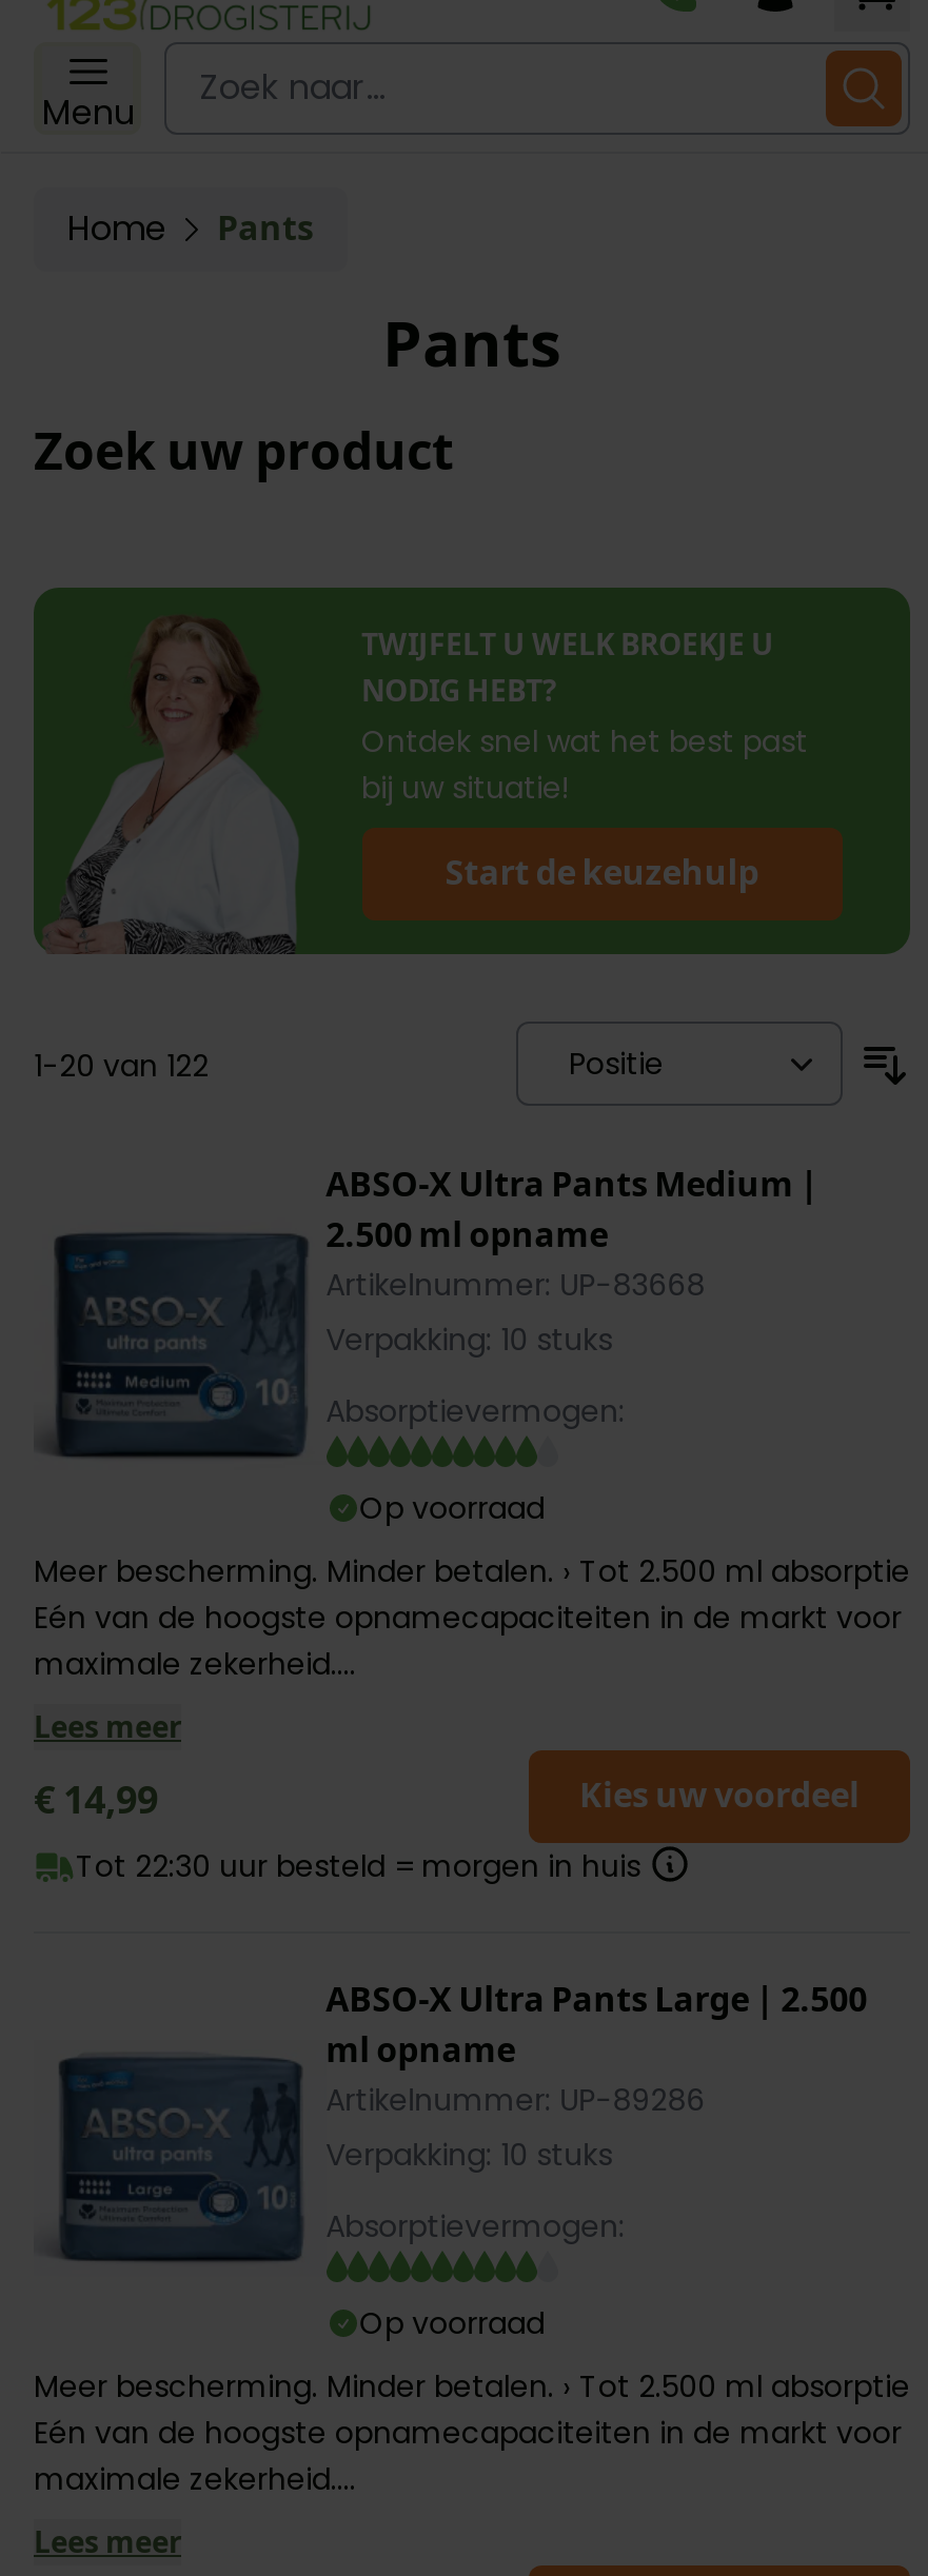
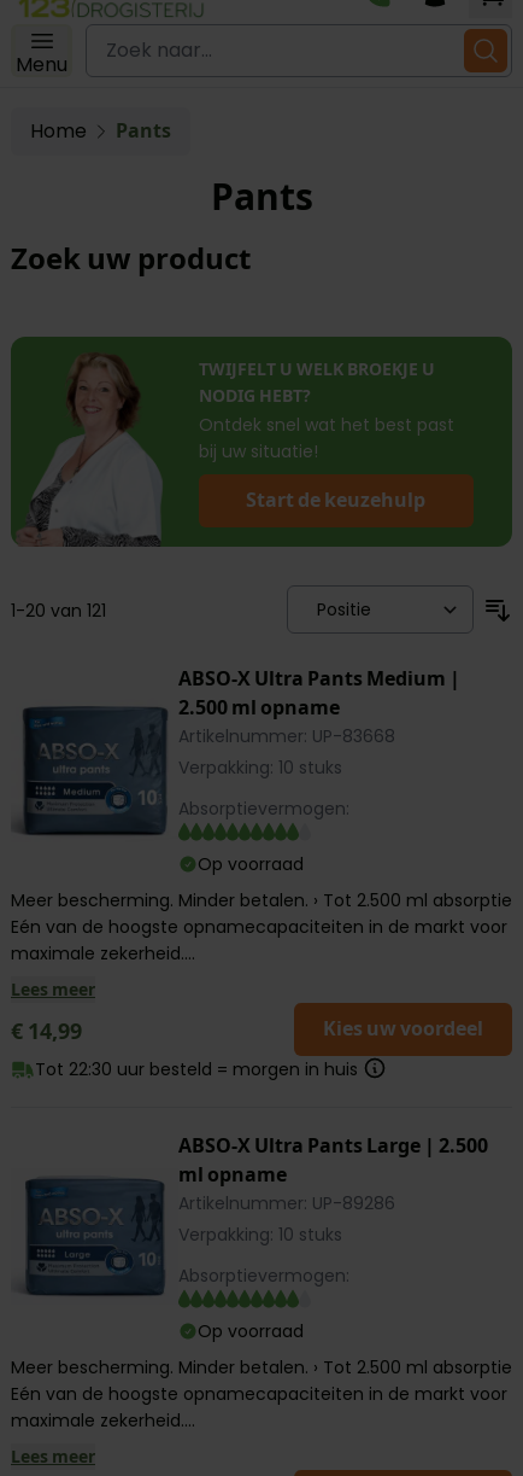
- 1-20 van 122
+ 1-20 van 121
